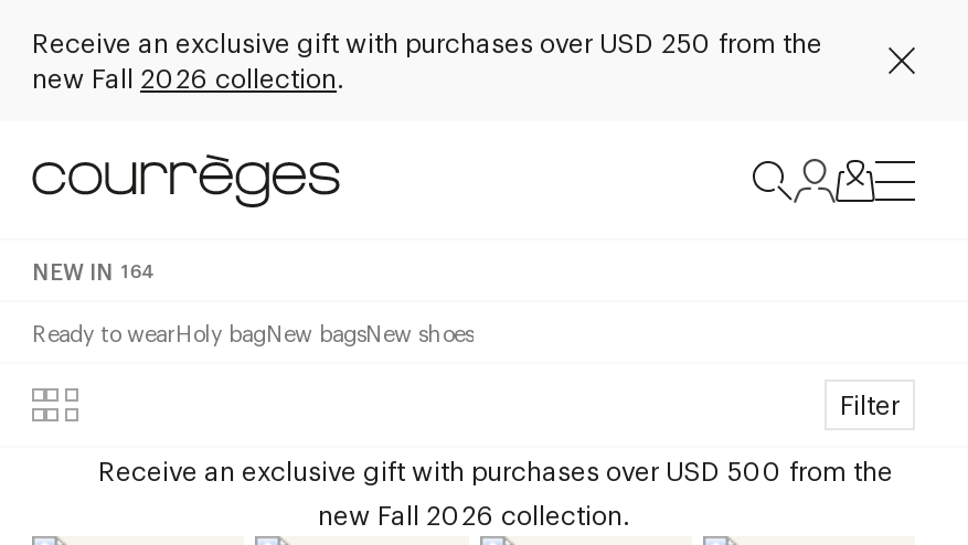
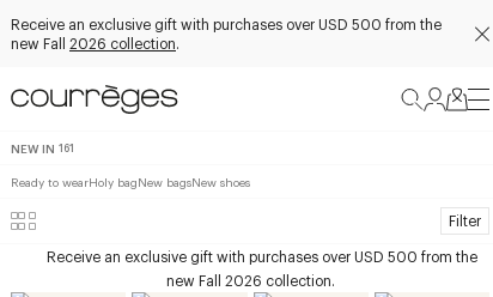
- Receive an exclusive gift with purchases over USD 250 from the
+ Receive an exclusive gift with purchases over USD 500 from the

- NEW IN 164
+ NEW IN 161
